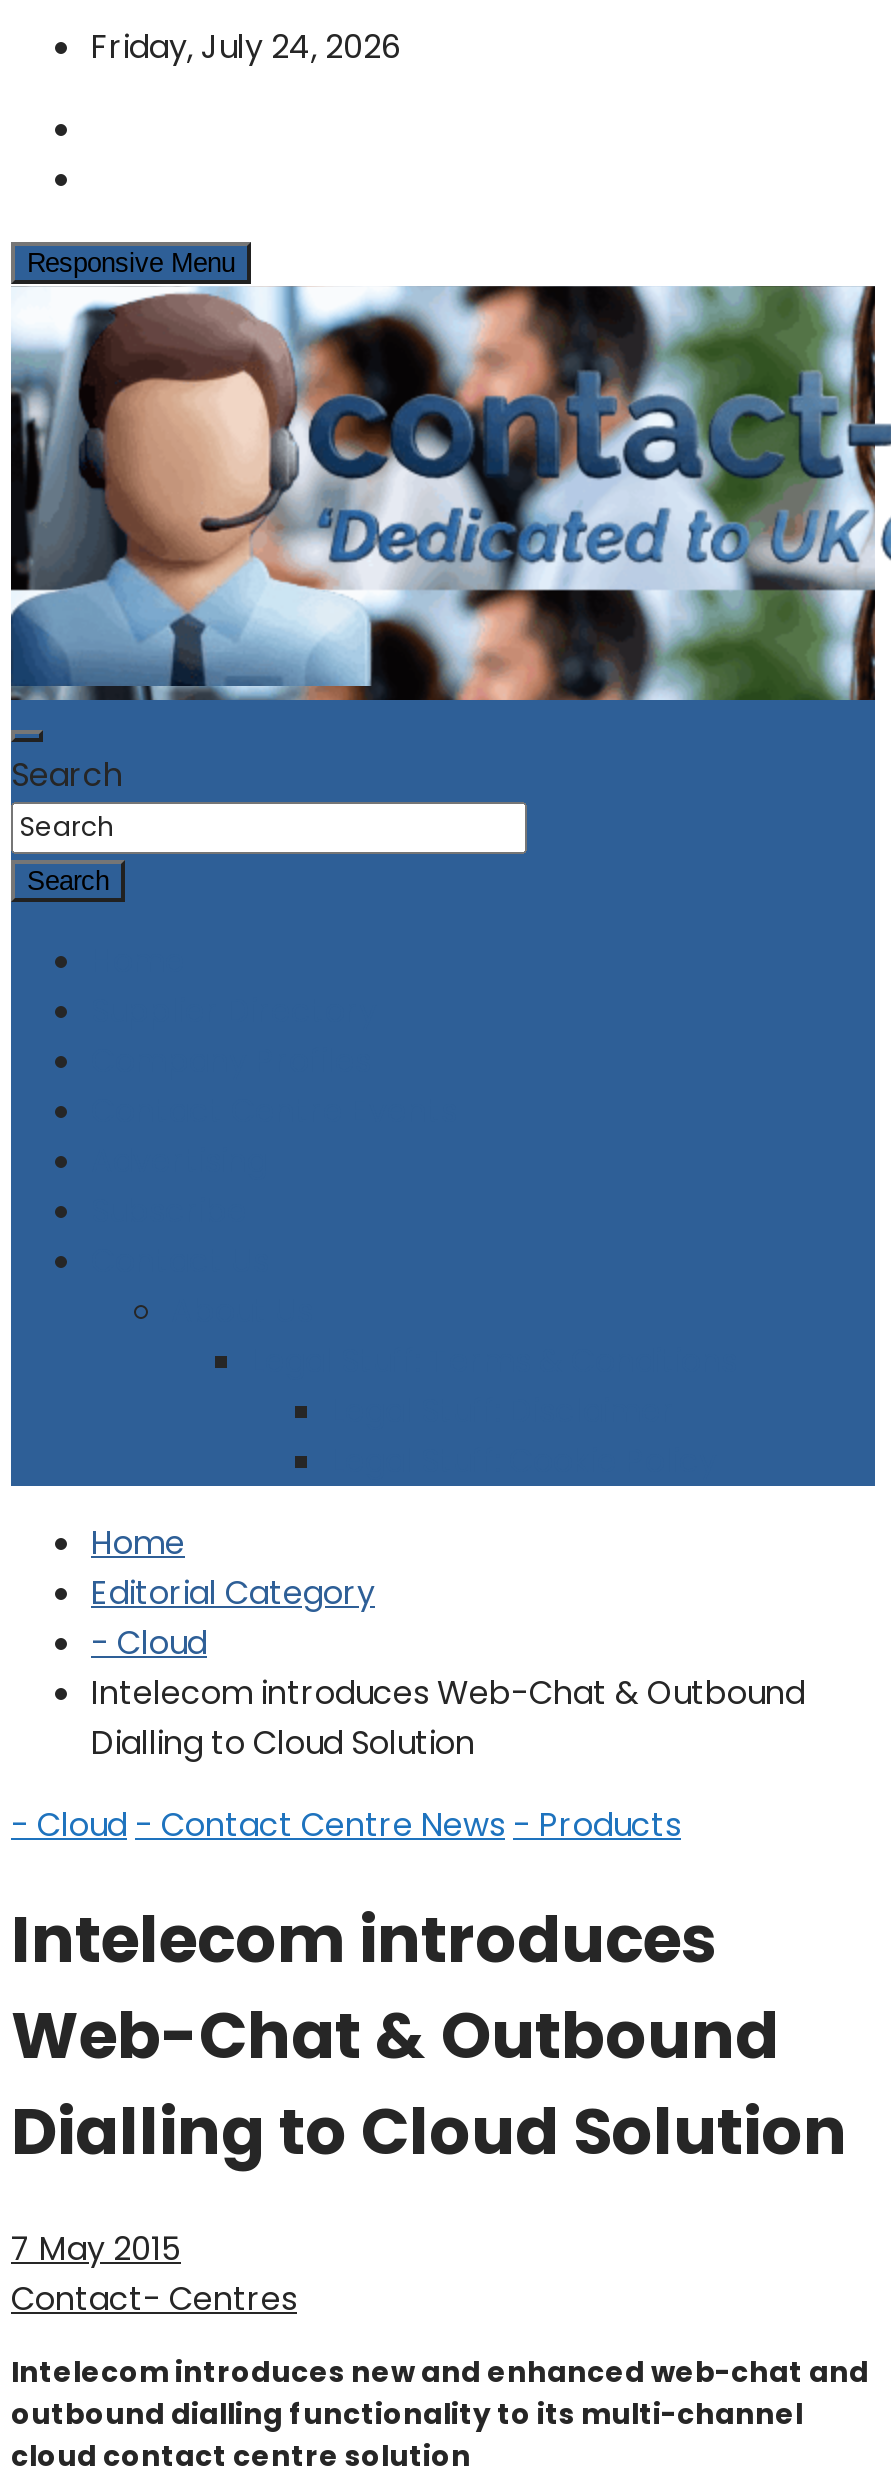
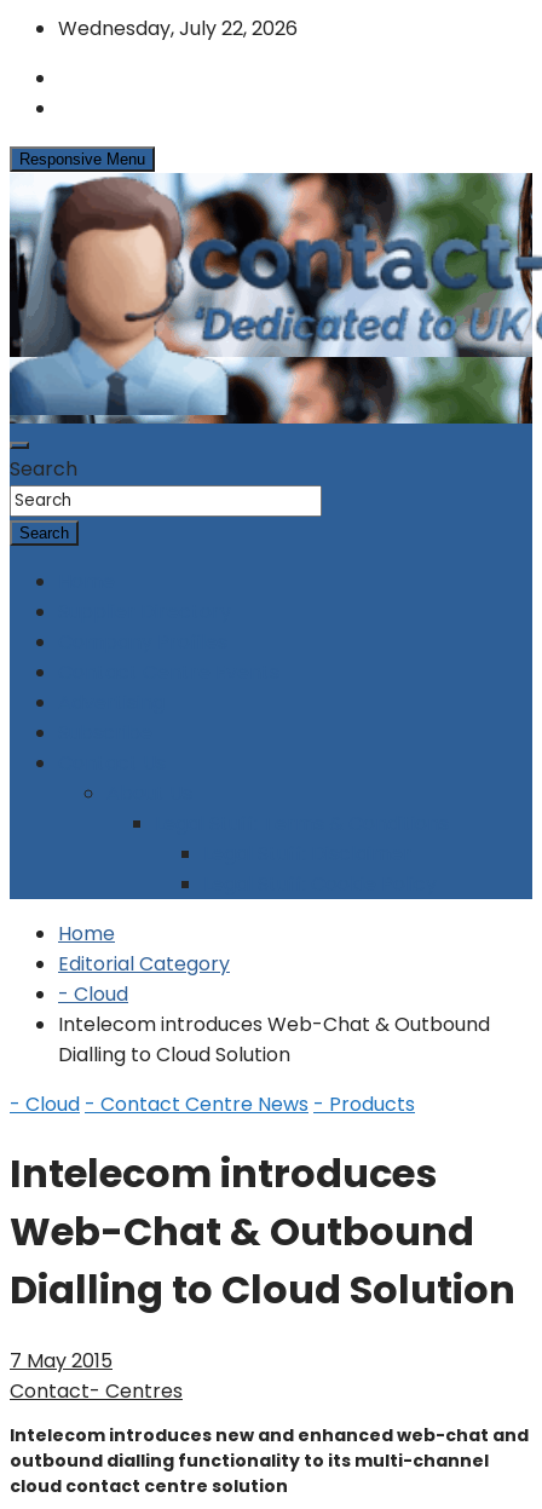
- Friday, July 24, 2026
+ Wednesday, July 22, 2026
